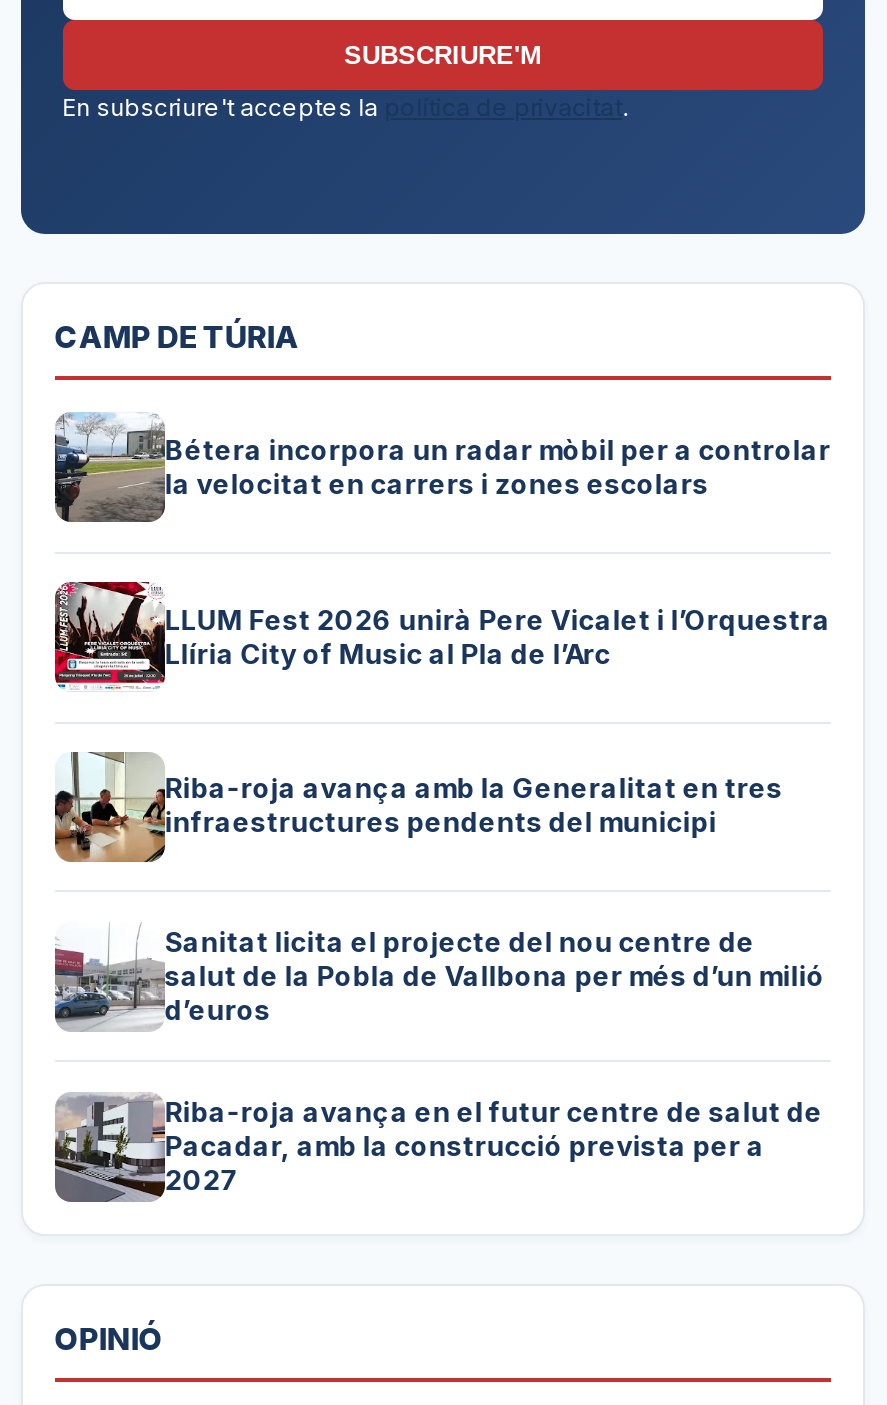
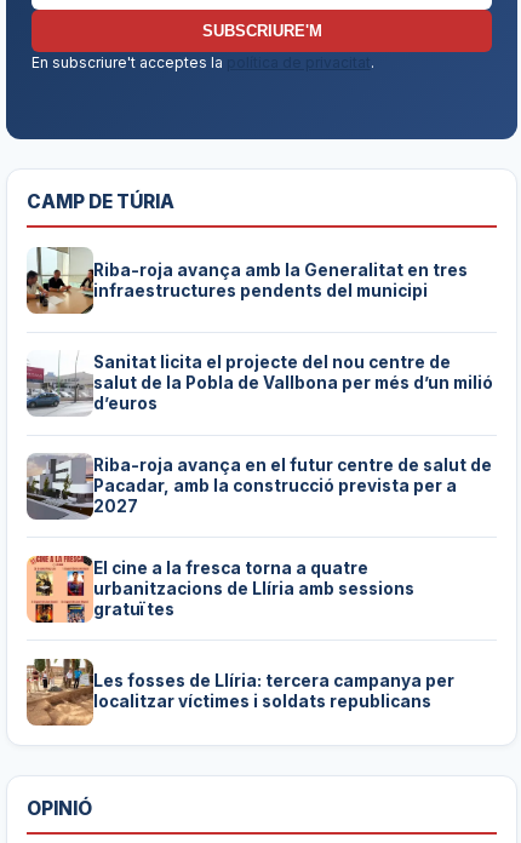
- [image]
- Bétera incorpora un radar mòbil per a controlar
- la velocitat en carrers i zones escolars

- [image]
- LLUM Fest 2026 unirà Pere Vicalet i l’Orquestra
- Llíria City of Music al Pla de l’Arc

moved up: [image] | Riba-roja avança amb la Generalitat en tres | infraestructures pendents del municipi | ... | Pacadar, amb la construcció prevista per a | 2027

+ [image]
+ El cine a la fresca torna a quatre
+ urbanitzacions de Llíria amb sessions
+ gratuïtes

+ [image]
+ Les fosses de Llíria: tercera campanya per
+ localitzar víctimes i soldats republicans
